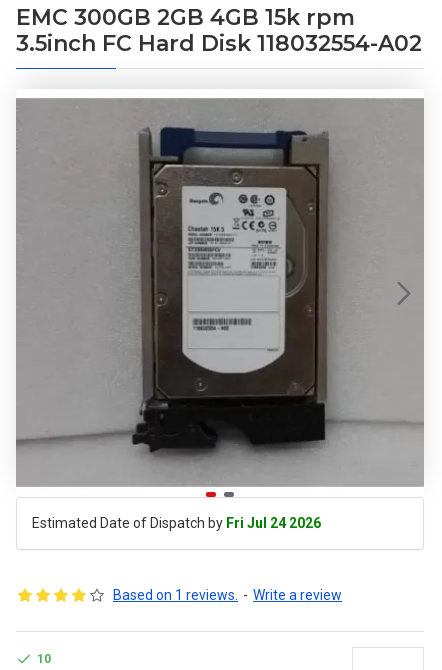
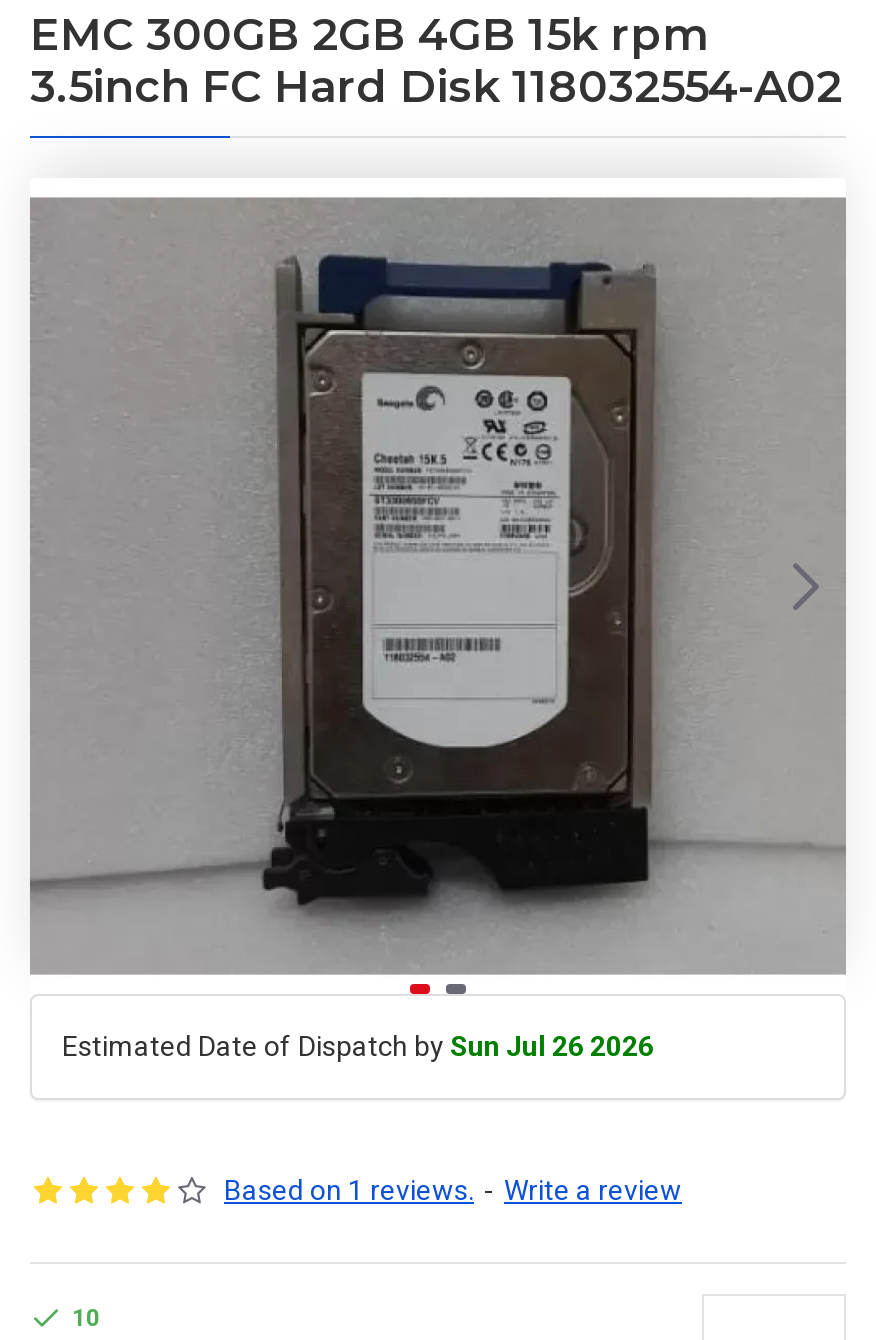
- Estimated Date of Dispatch by Fri Jul 24 2026
+ Estimated Date of Dispatch by Sun Jul 26 2026
